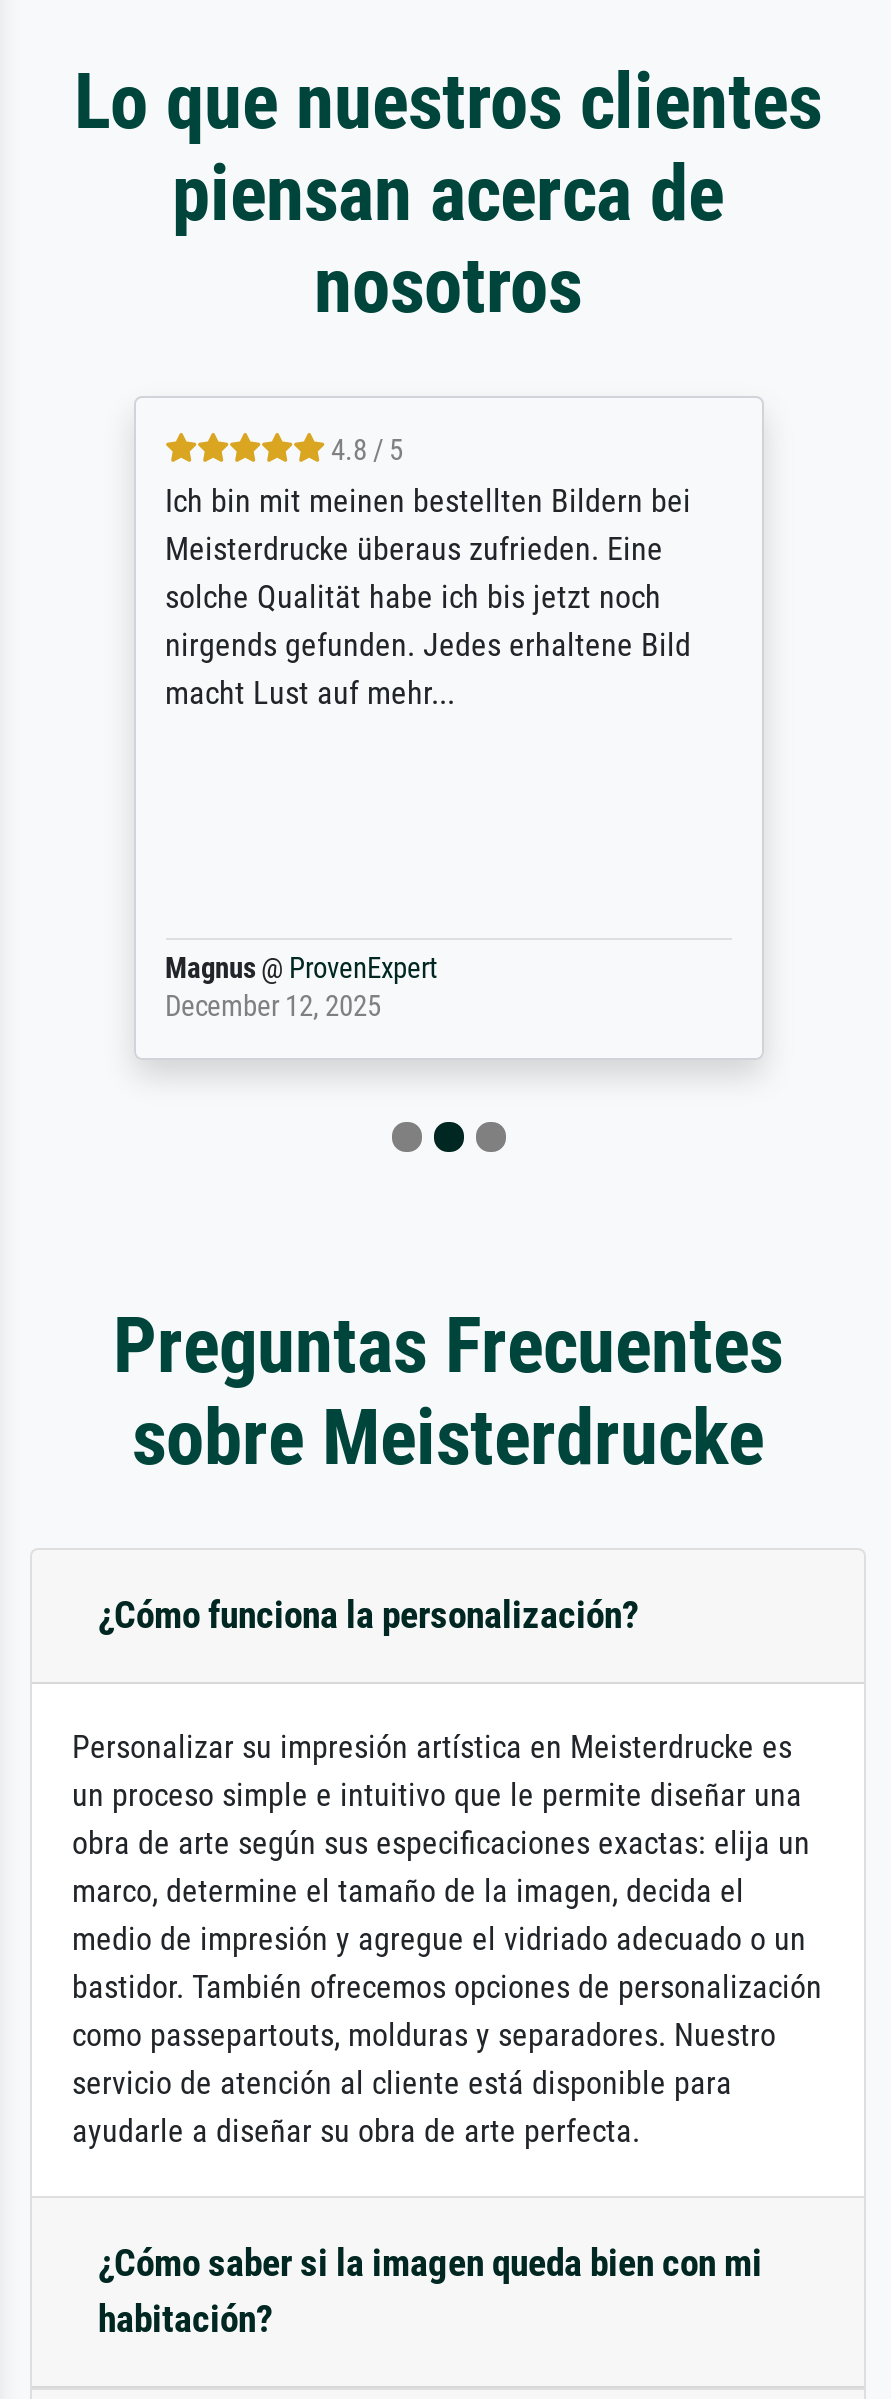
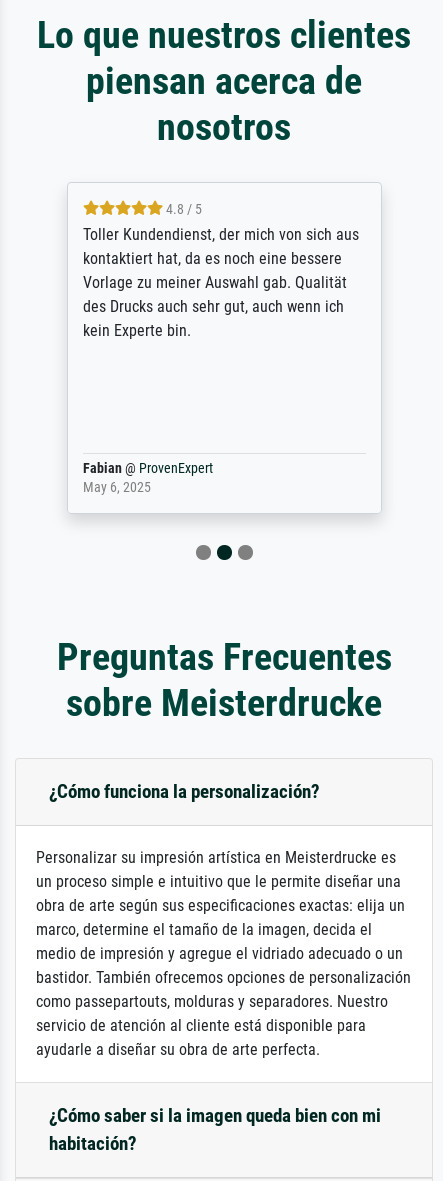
- Ich bin mit meinen bestellten Bildern bei
- Meisterdrucke überaus zufrieden. Eine
- solche Qualität habe ich bis jetzt noch
- nirgends gefunden. Jedes erhaltene Bild
- macht Lust auf mehr...
+ Toller Kundendienst, der mich von sich aus
+ kontaktiert hat, da es noch eine bessere
+ Vorlage zu meiner Auswahl gab. Qualität
+ des Drucks auch sehr gut, auch wenn ich
+ kein Experte bin.

- Magnus @ ProvenExpert
- December 12, 2025
+ Fabian @ ProvenExpert
+ May 6, 2025
